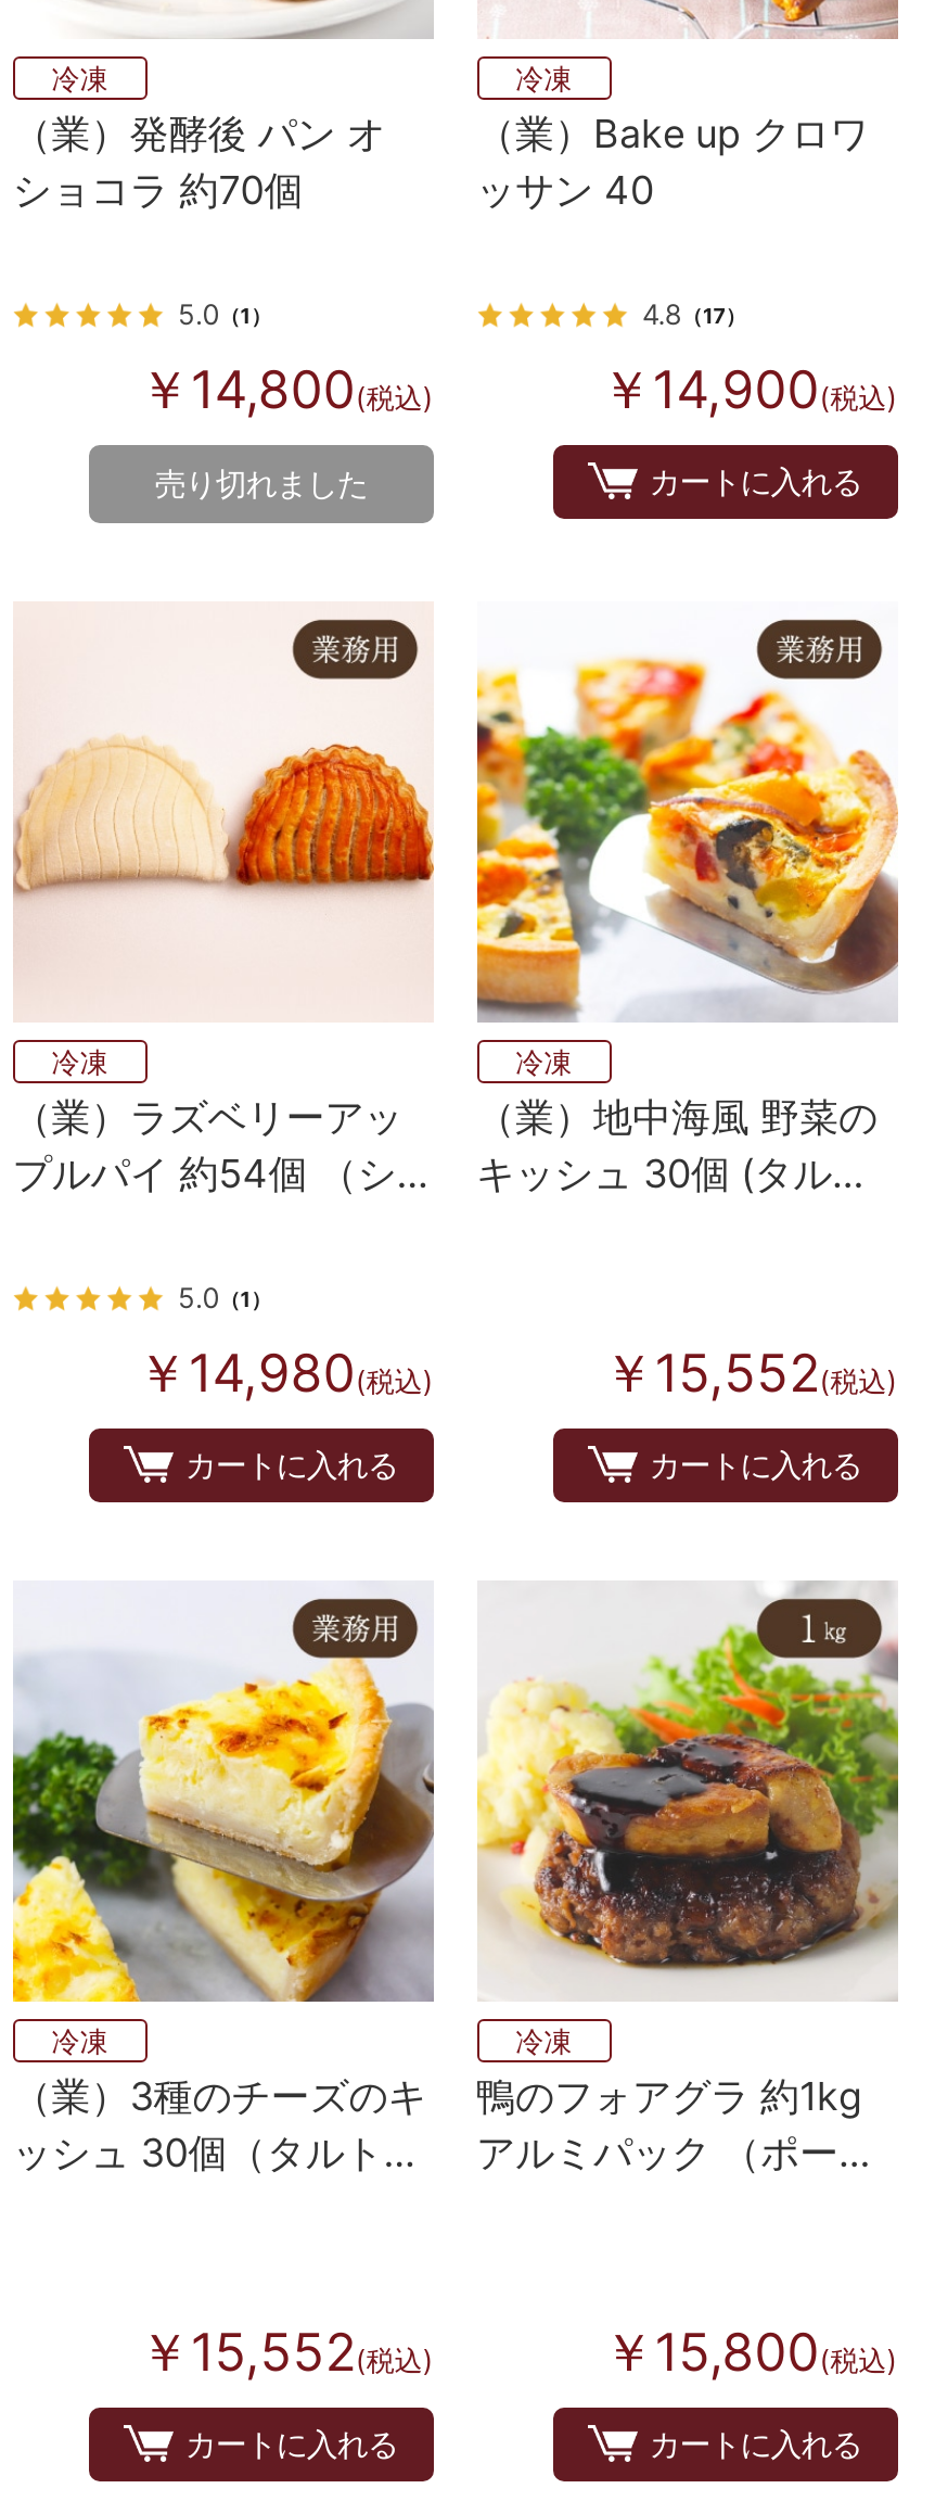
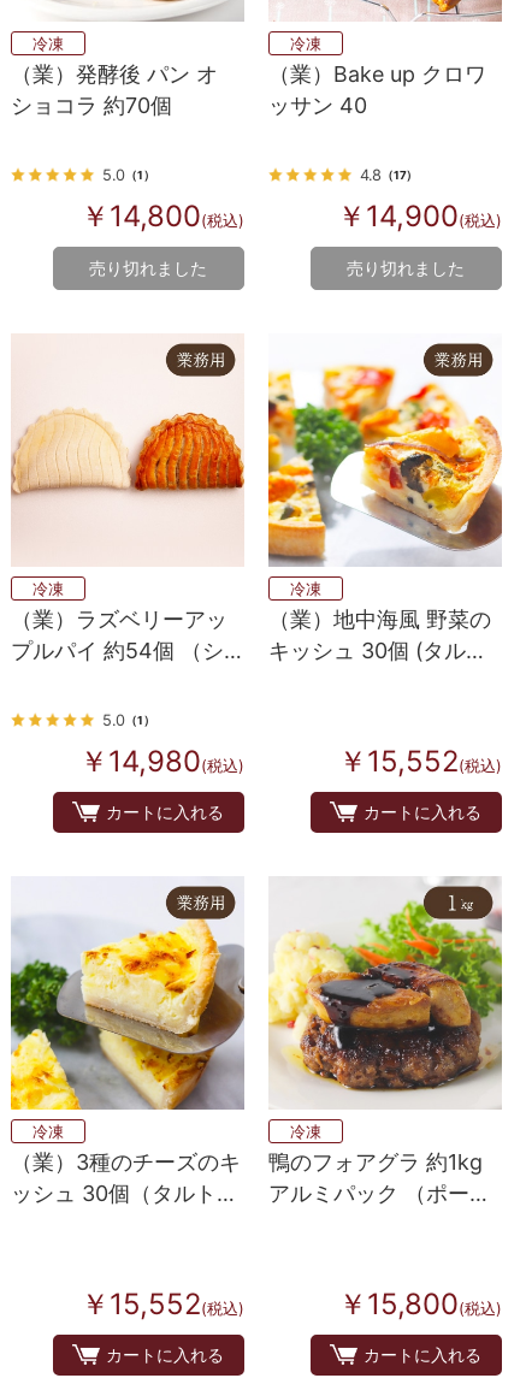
- カートに入れる
+ 売り切れました
